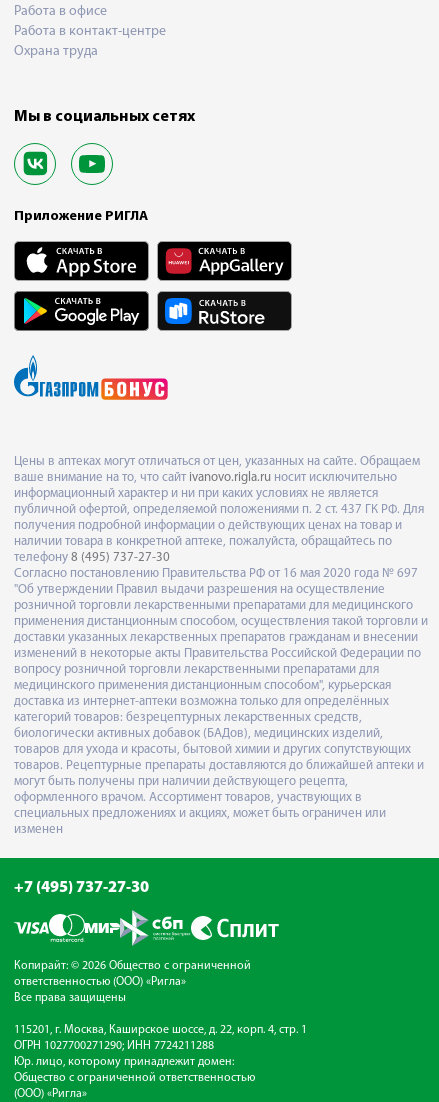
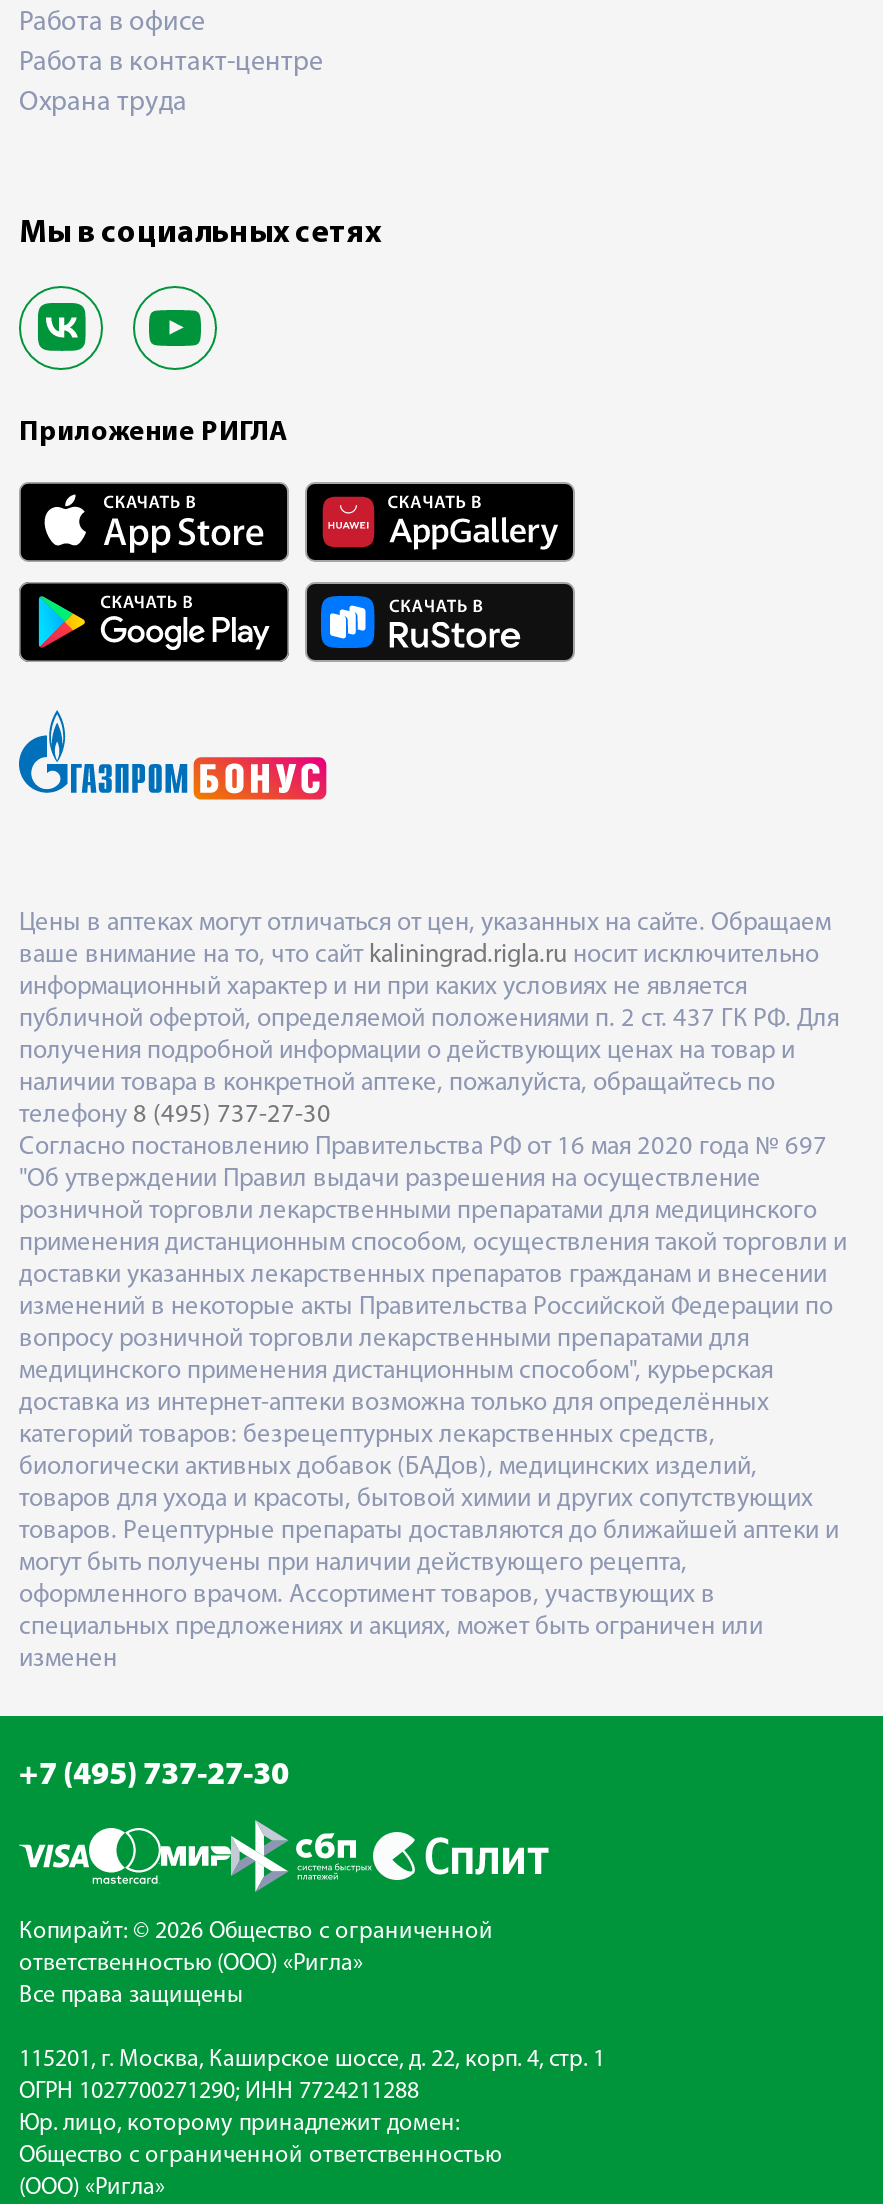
- ваше внимание на то, что сайт ivanovo.rigla.ru носит исключительно
+ ваше внимание на то, что сайт kaliningrad.rigla.ru носит исключительно
